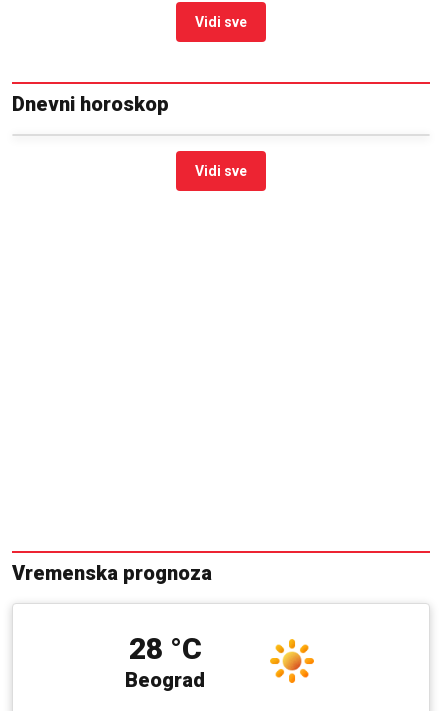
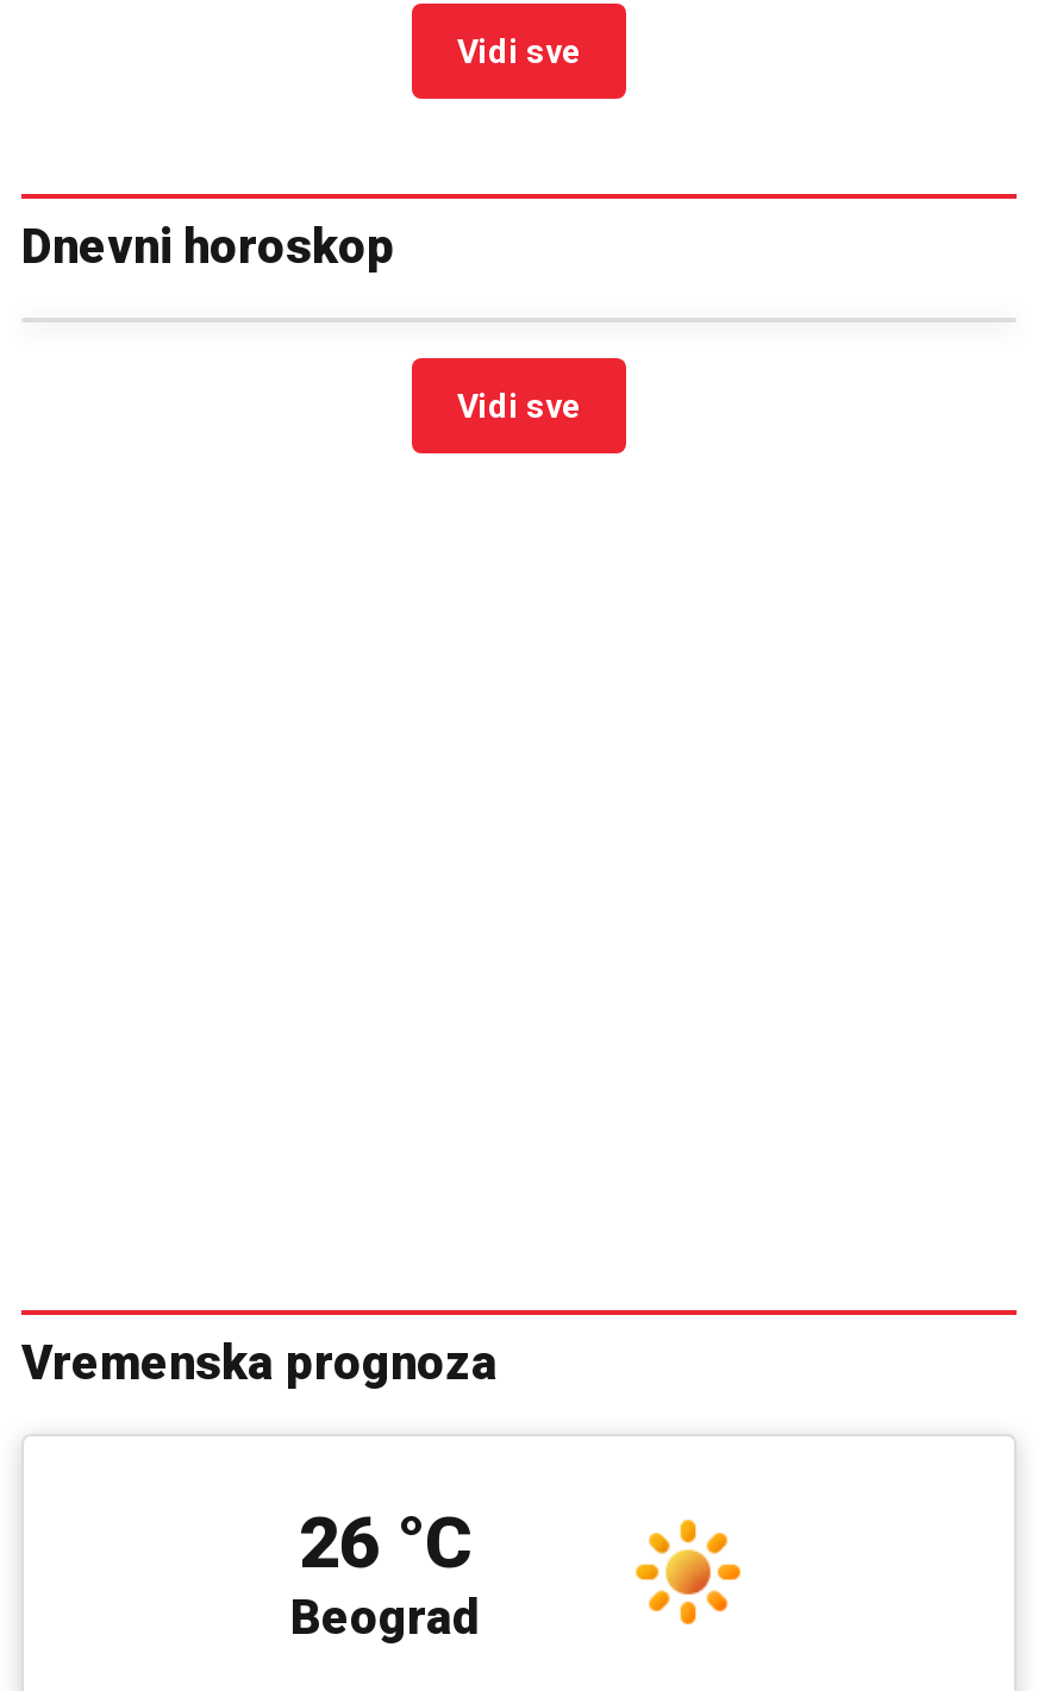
- 28 °C
+ 26 °C
